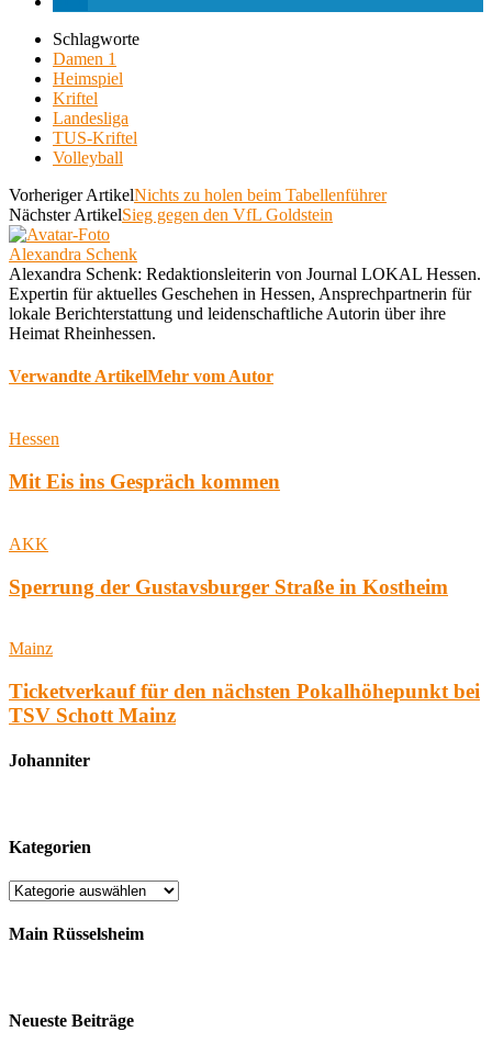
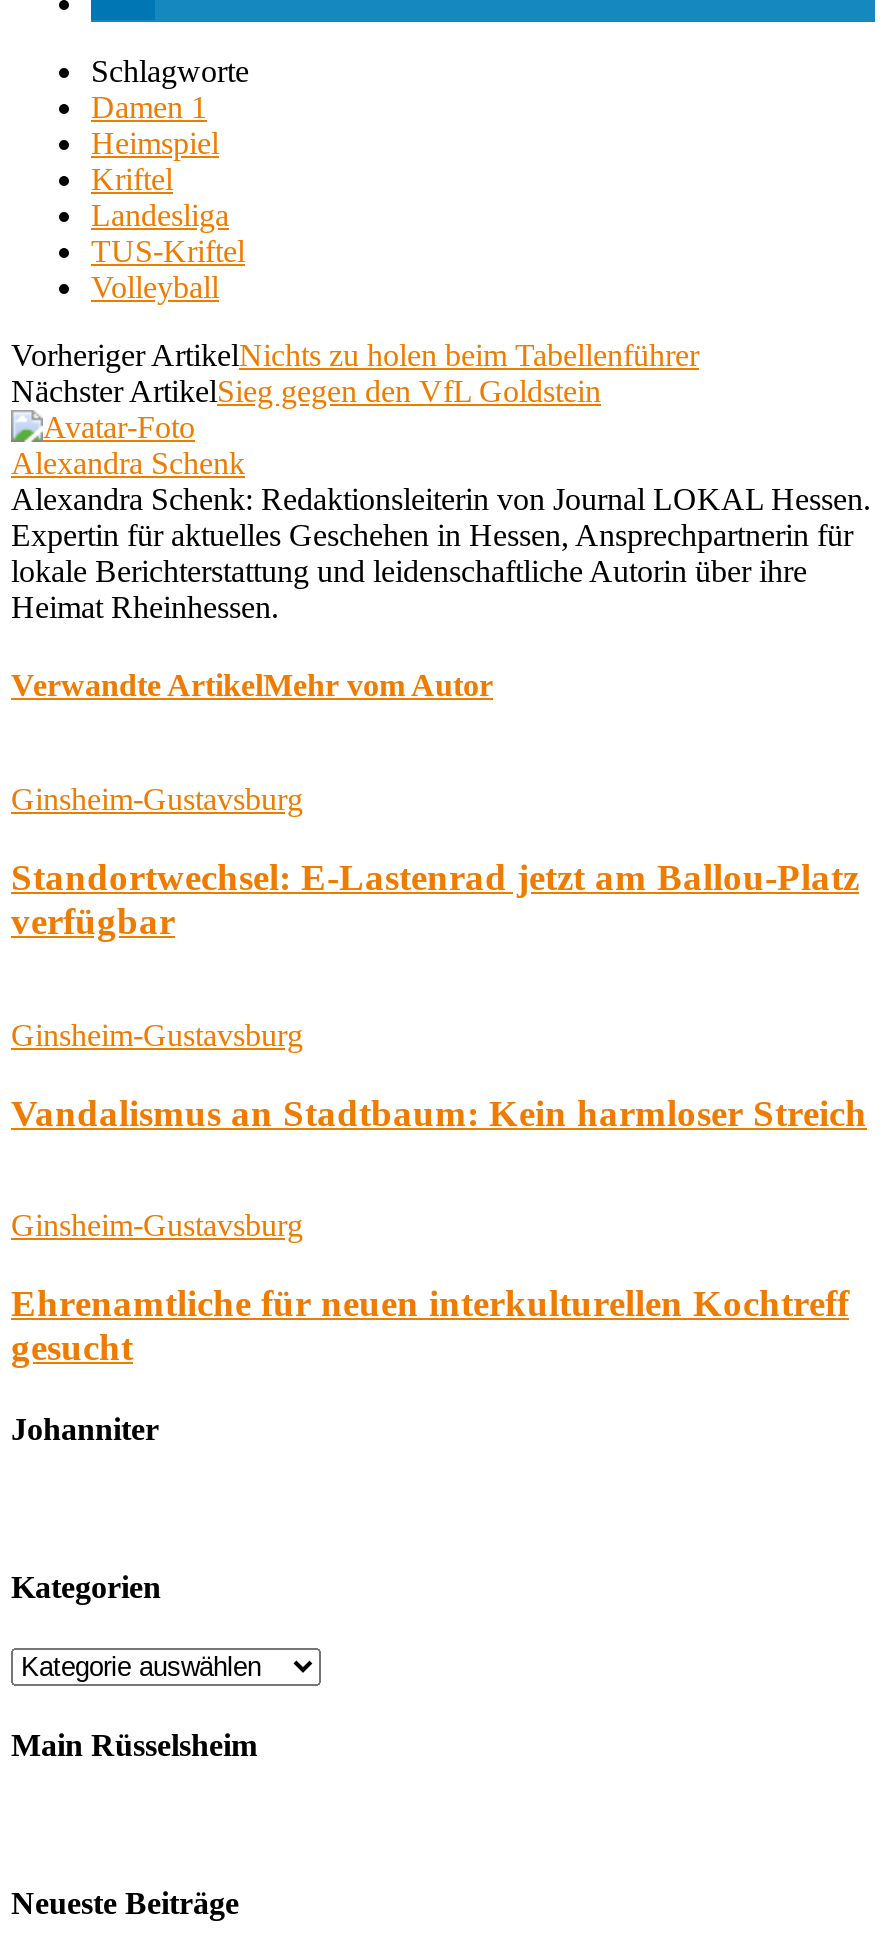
- Hessen
+ Ginsheim-Gustavsburg

- Mit Eis ins Gespräch kommen
+ Standortwechsel: E-Lastenrad jetzt am Ballou-Platz
+ verfügbar

- AKK
+ Ginsheim-Gustavsburg

- Sperrung der Gustavsburger Straße in Kostheim
+ Vandalismus an Stadtbaum: Kein harmloser Streich

- Mainz
+ Ginsheim-Gustavsburg

- Ticketverkauf für den nächsten Pokalhöhepunkt bei
- TSV Schott Mainz
+ Ehrenamtliche für neuen interkulturellen Kochtreff
+ gesucht
